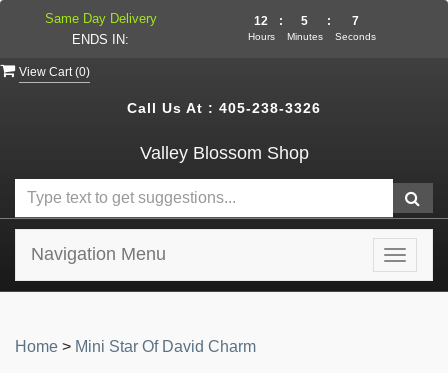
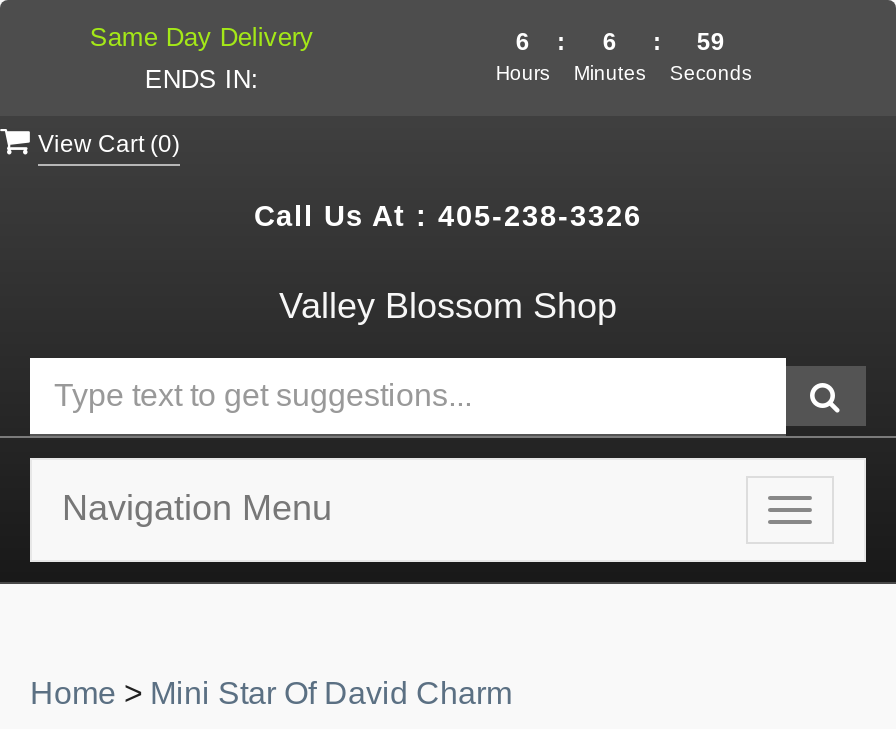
- 12
+ 6

- 5
+ 6

- 7
+ 59
